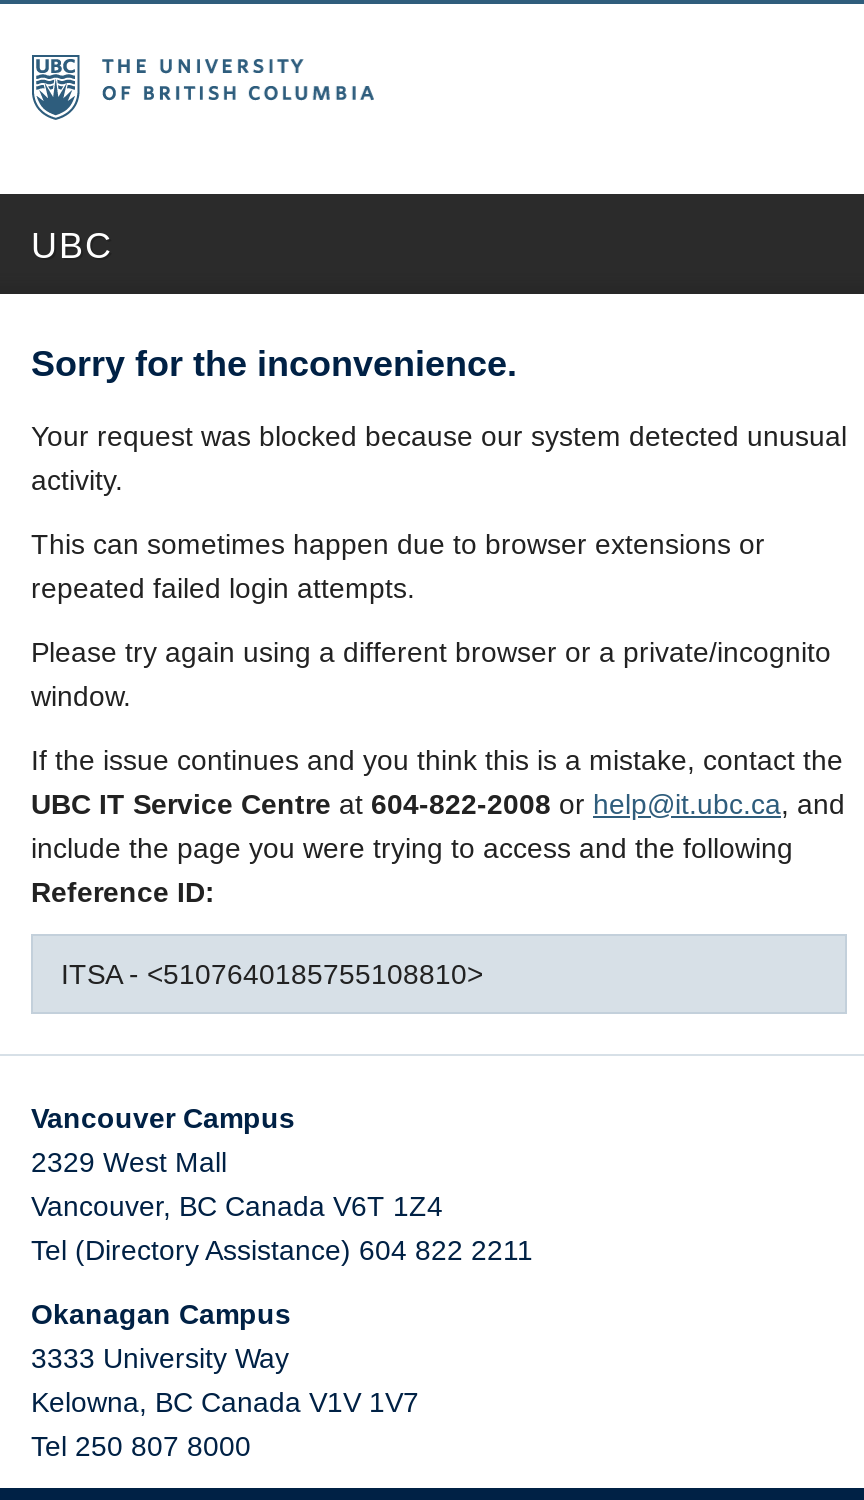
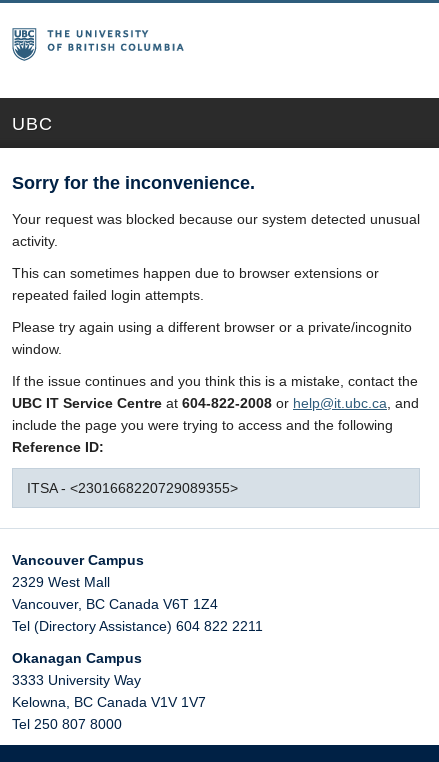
- ITSA - <5107640185755108810>
+ ITSA - <2301668220729089355>
